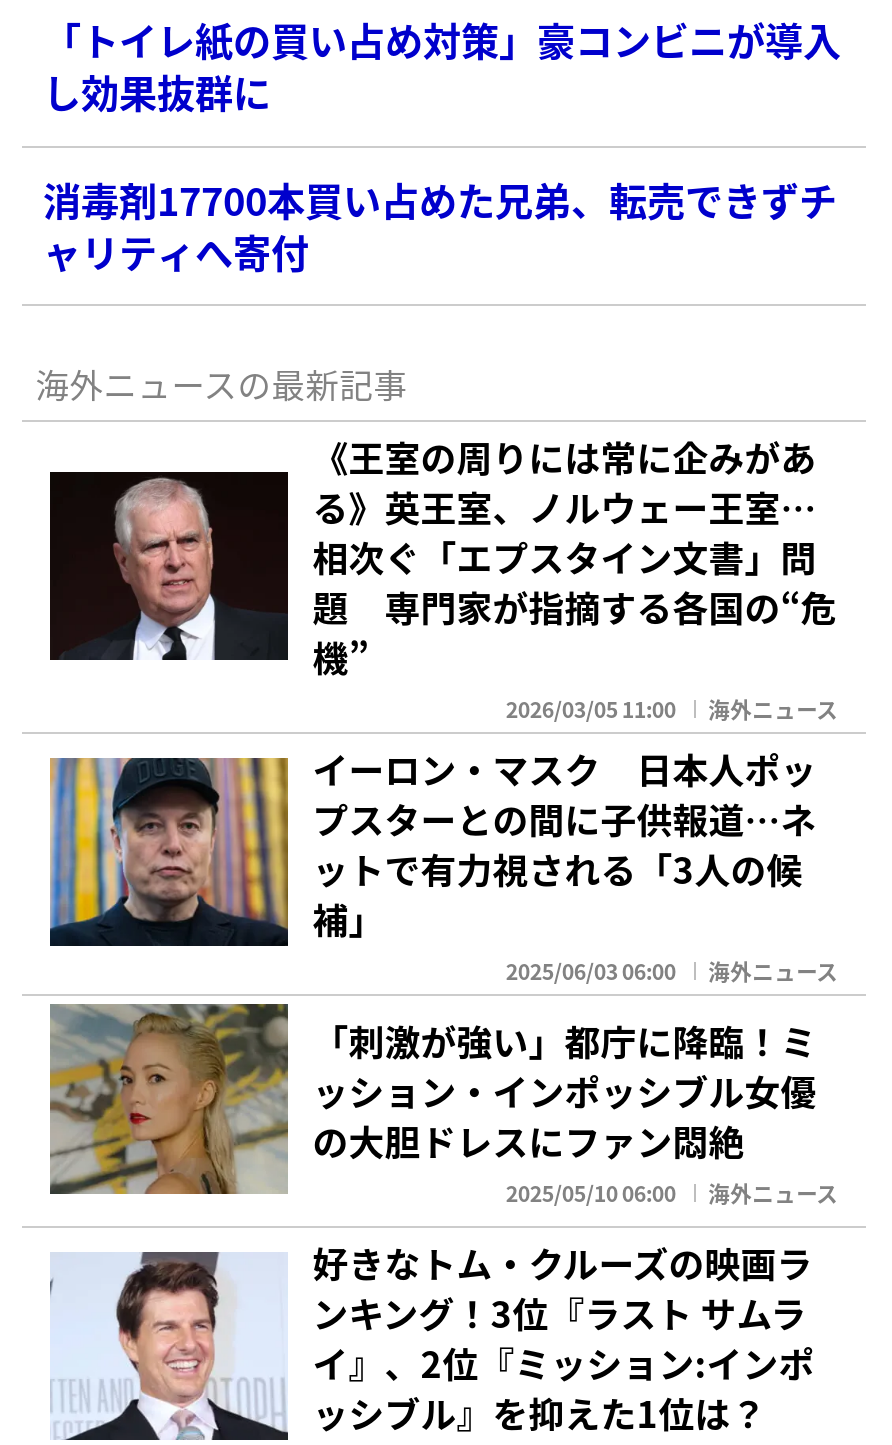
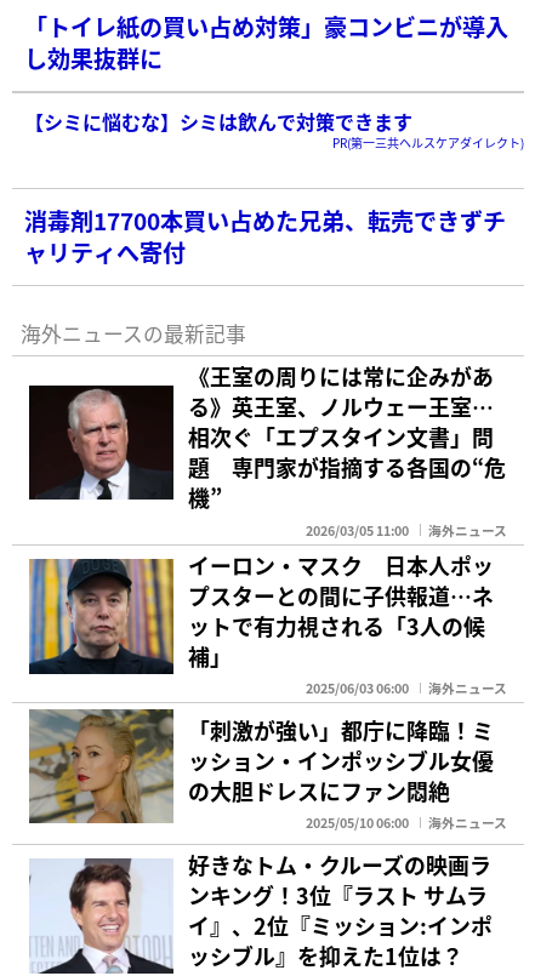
+ 【シミに悩むな】シミは飲んで対策できます
+ PR(第一三共ヘルスケアダイレクト)
